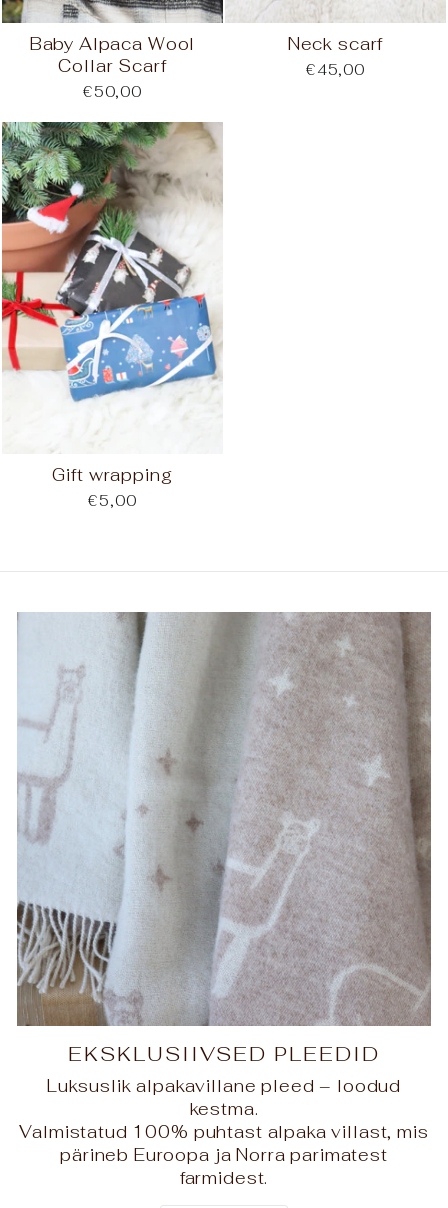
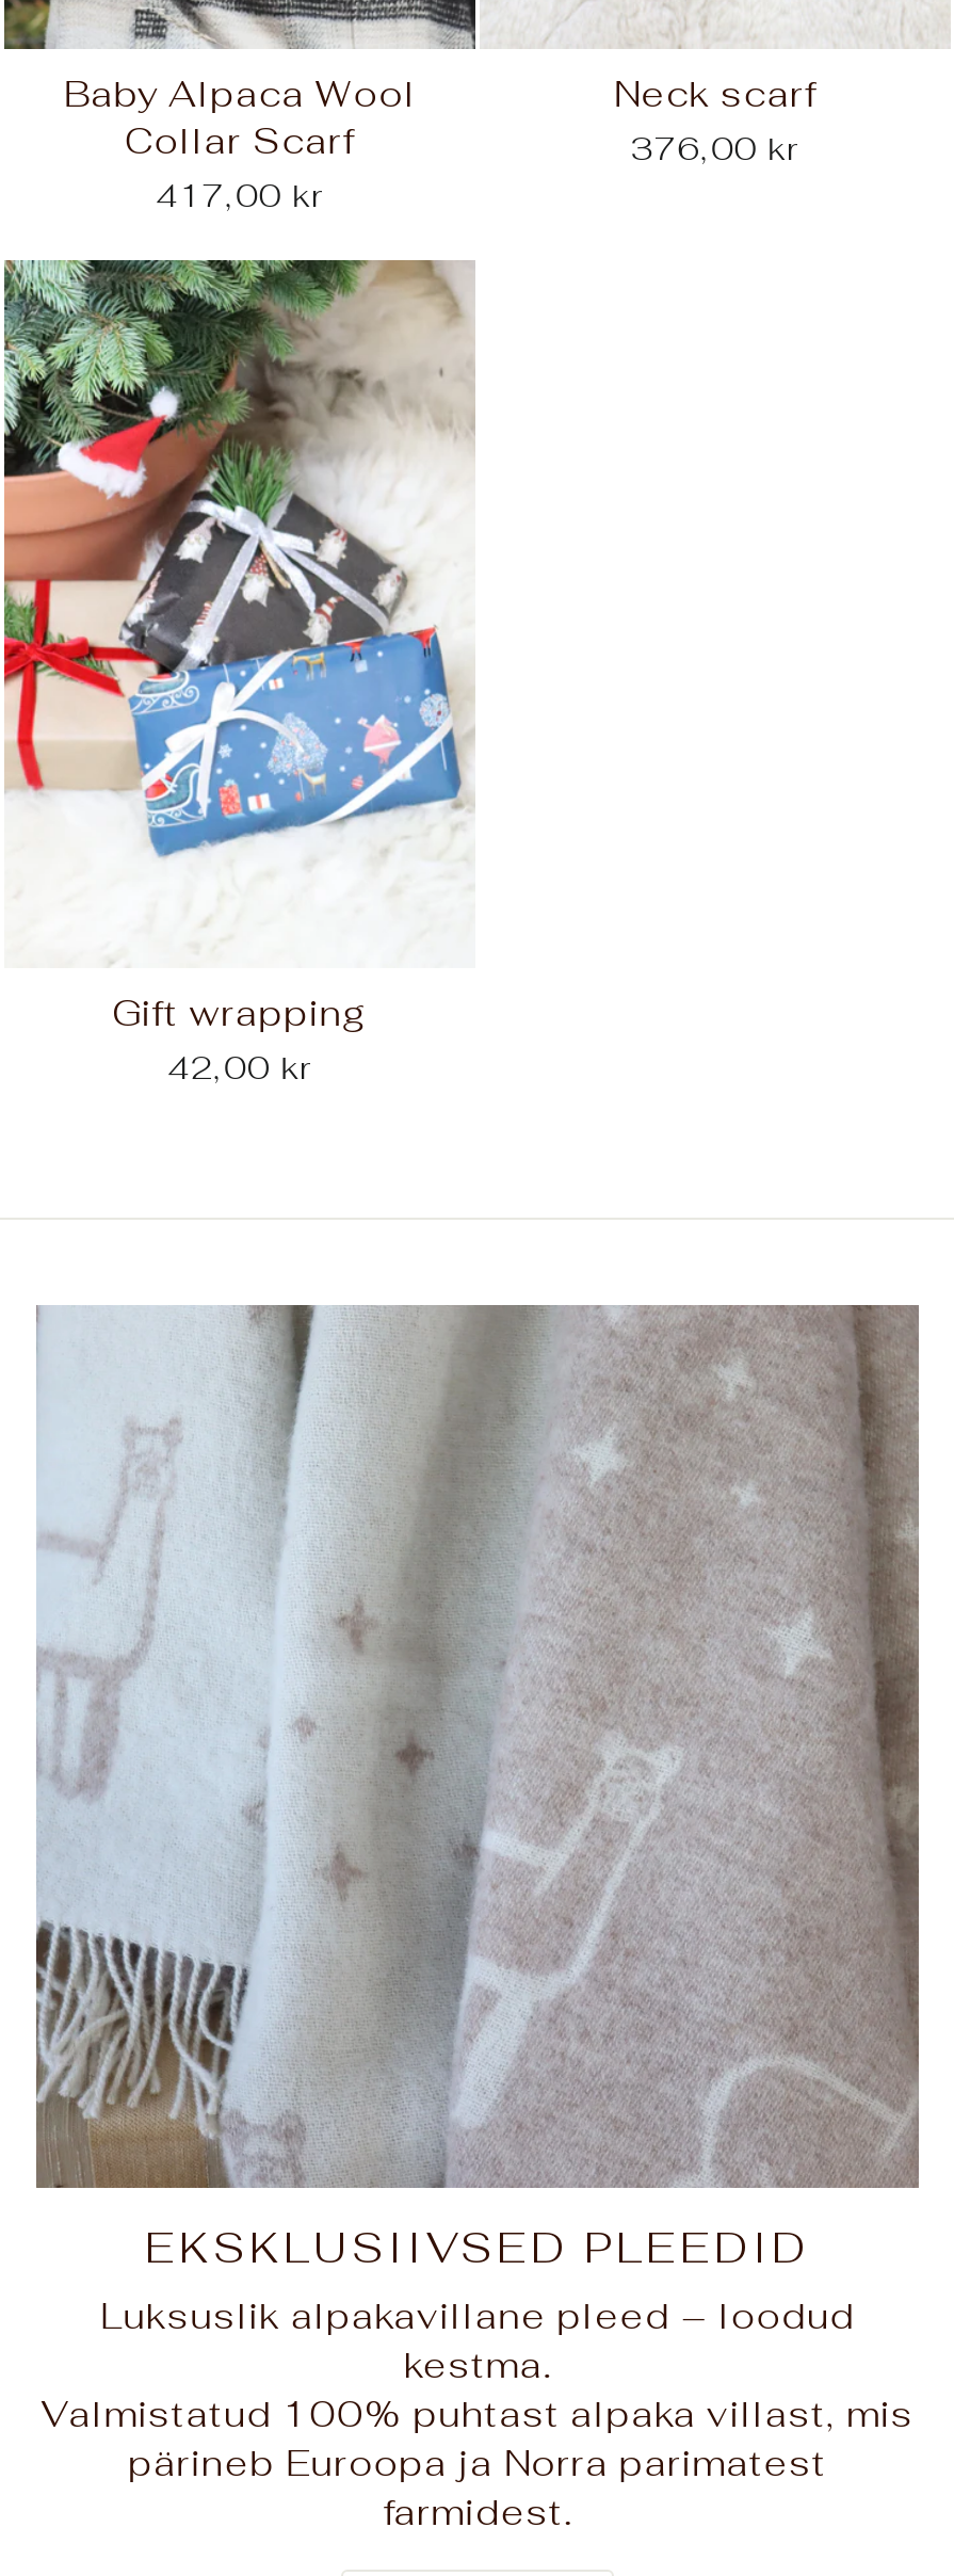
- €45,00
+ 376,00 kr

- €50,00
+ 417,00 kr

- €5,00
+ 42,00 kr
